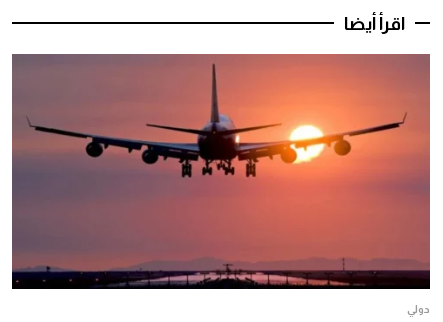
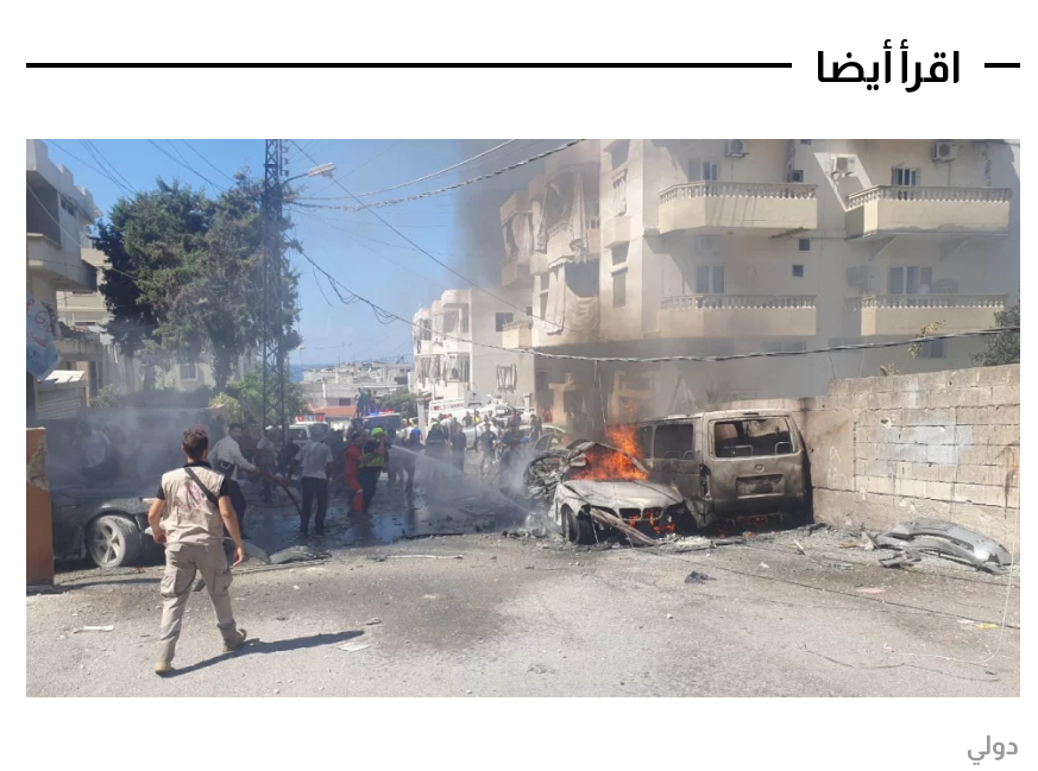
- [image]
+ [image]
